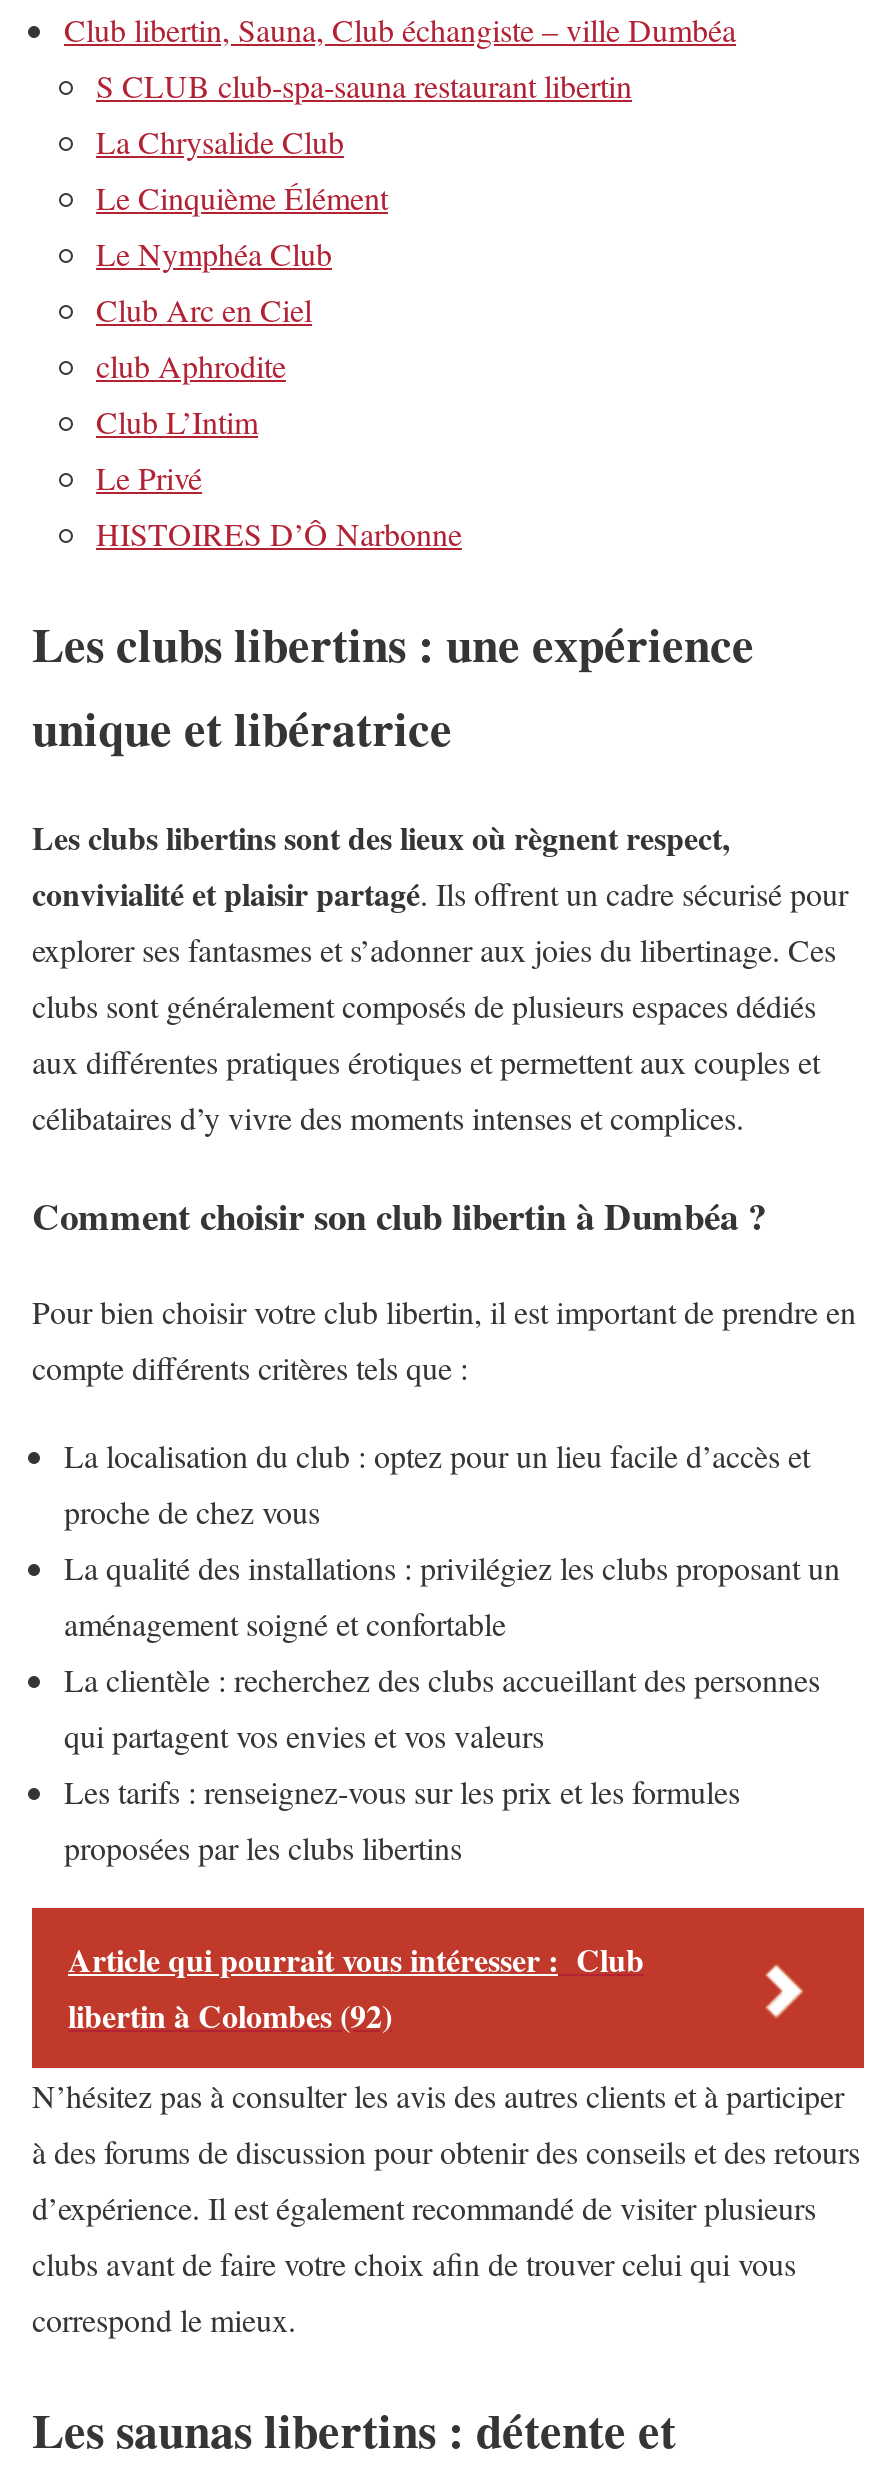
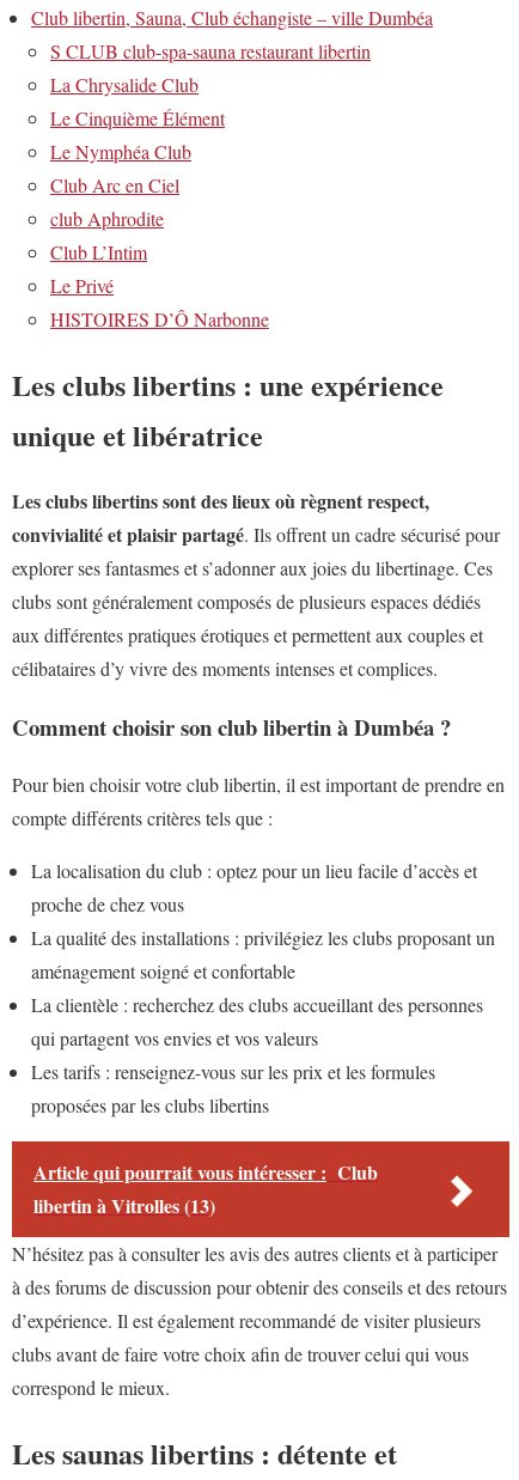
- libertin à Colombes (92)
+ libertin à Vitrolles (13)
